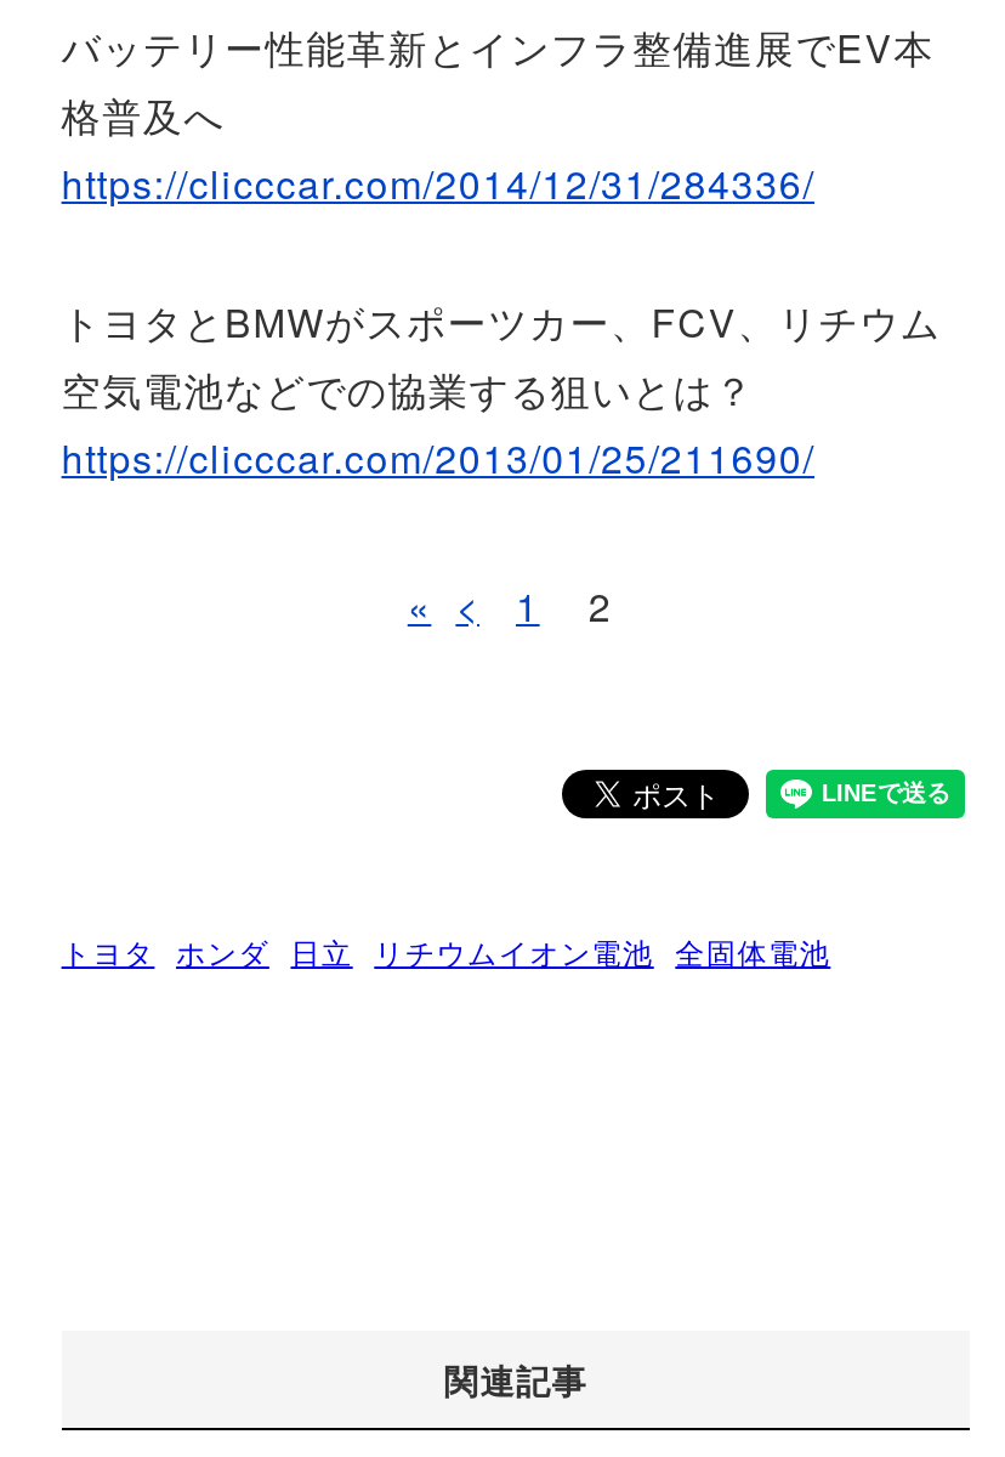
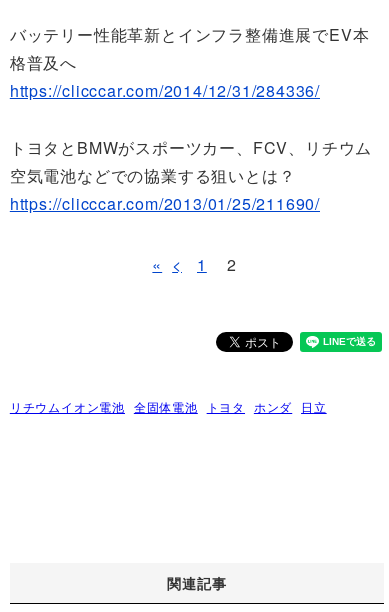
- トヨタ ホンダ 日立 リチウムイオン電池 全固体電池
+ リチウムイオン電池 全固体電池 トヨタ ホンダ 日立
